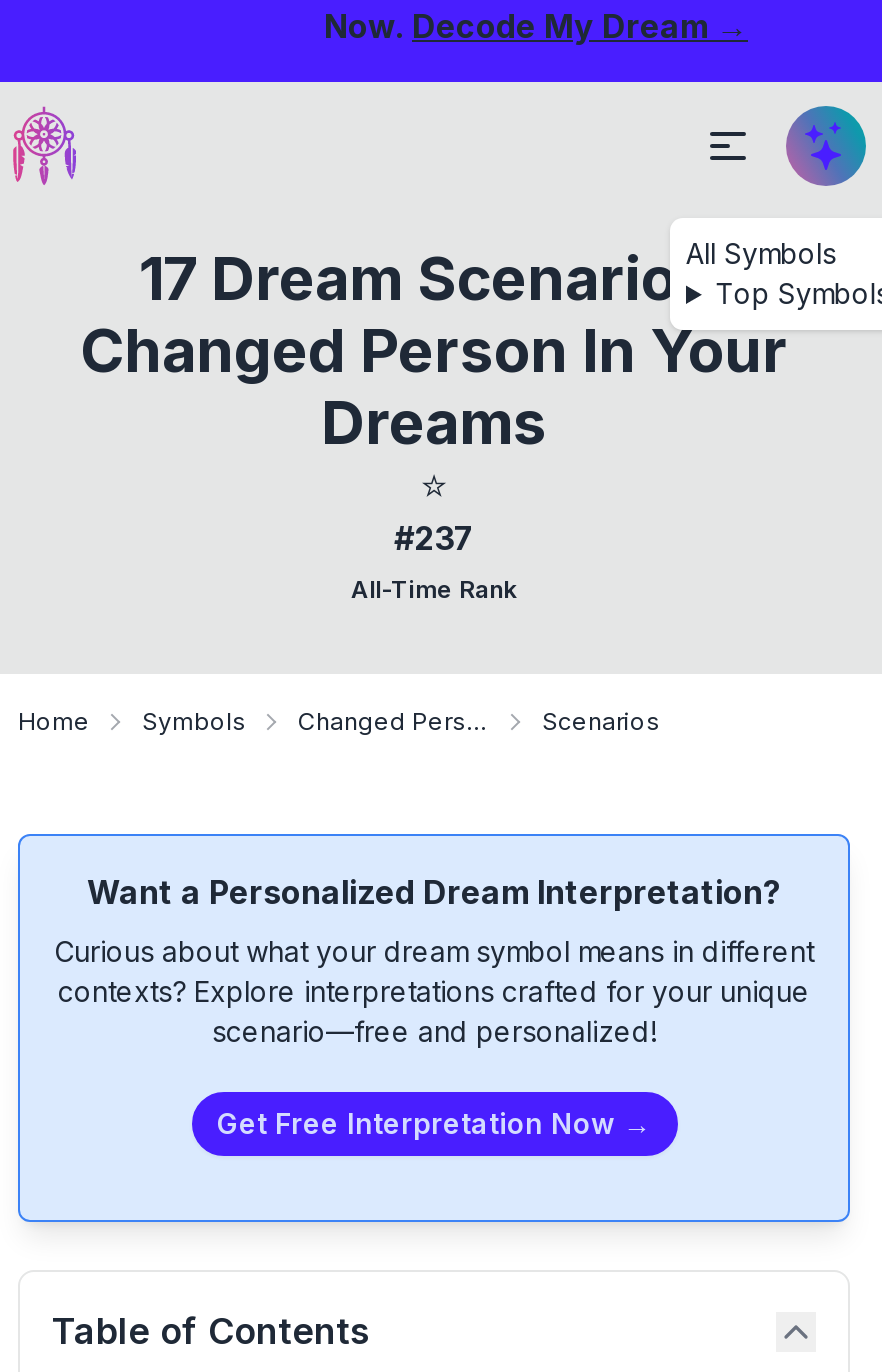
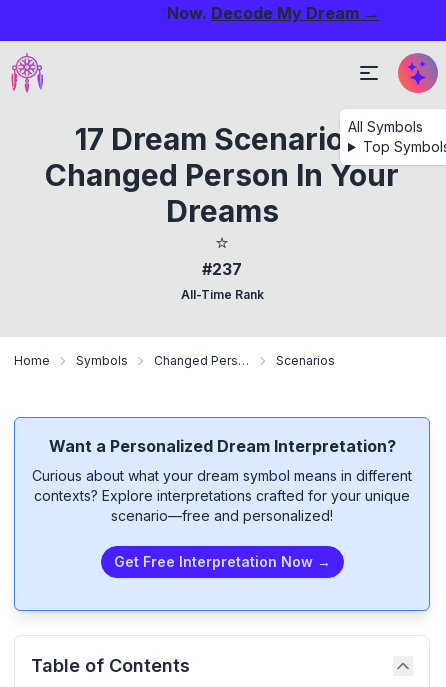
- [image]
+ [image]
